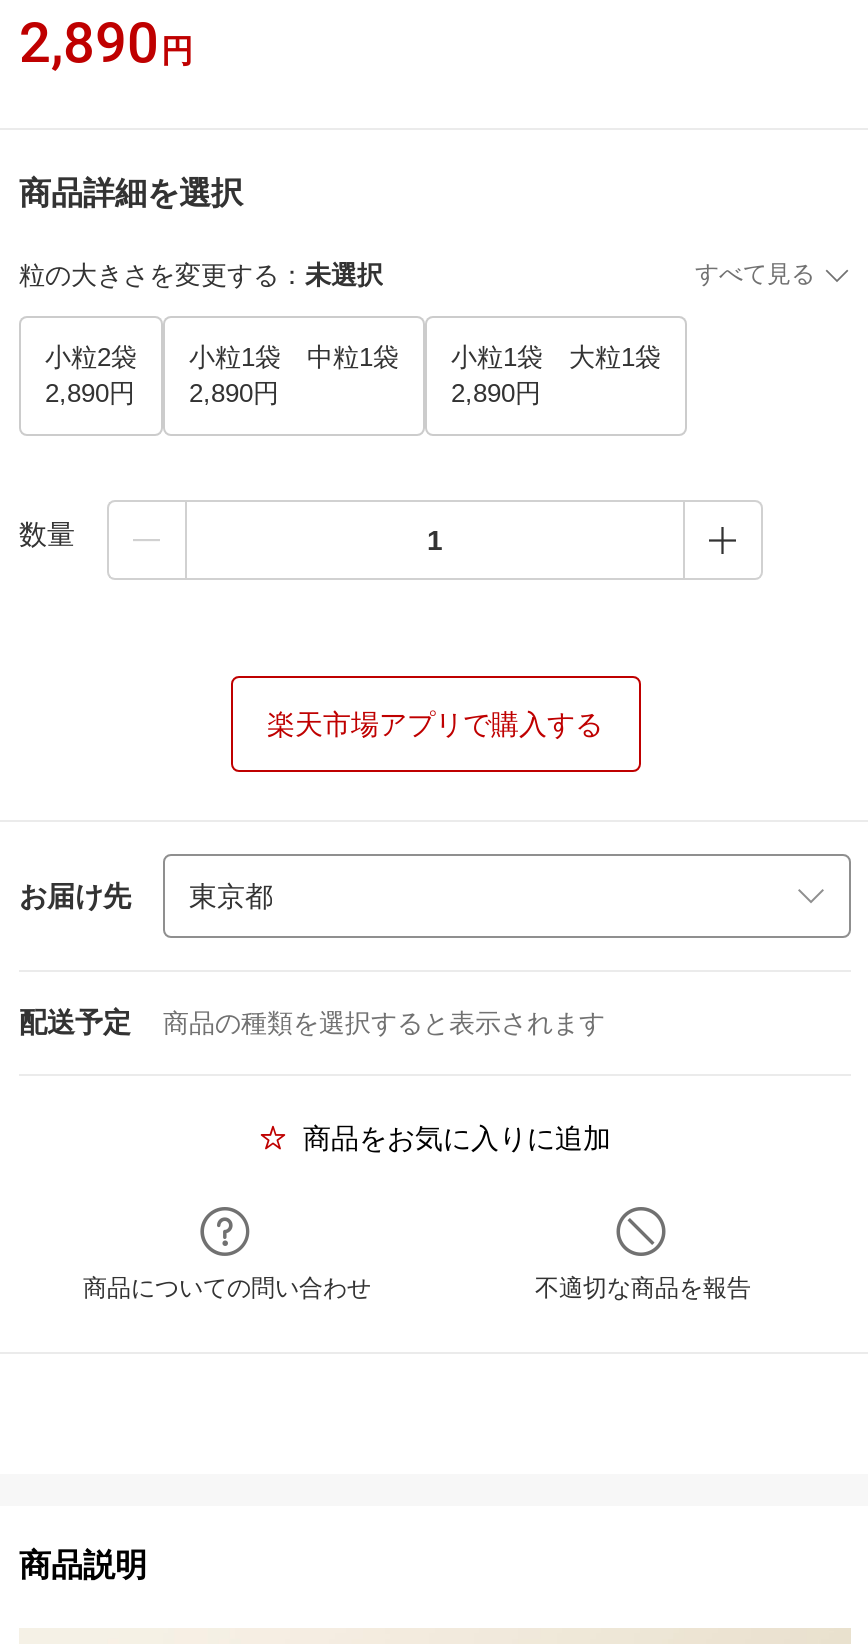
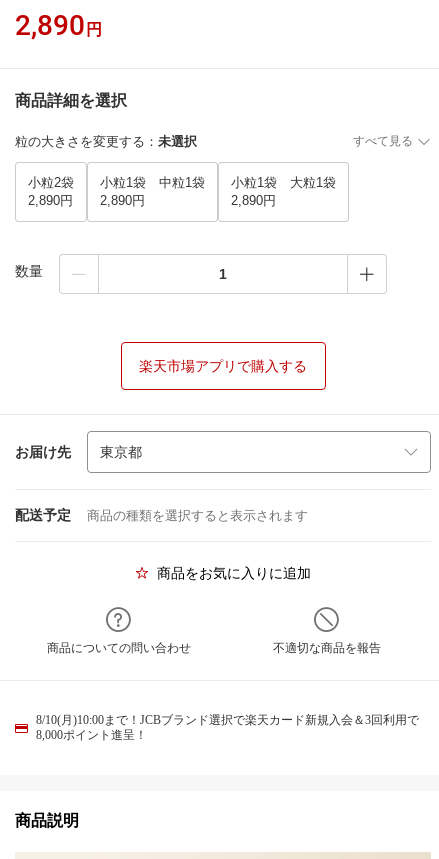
+ 8/10(月)10:00まで！JCBブランド選択で楽天カード新規入会＆3回利用で
+ 8,000ポイント進呈！
